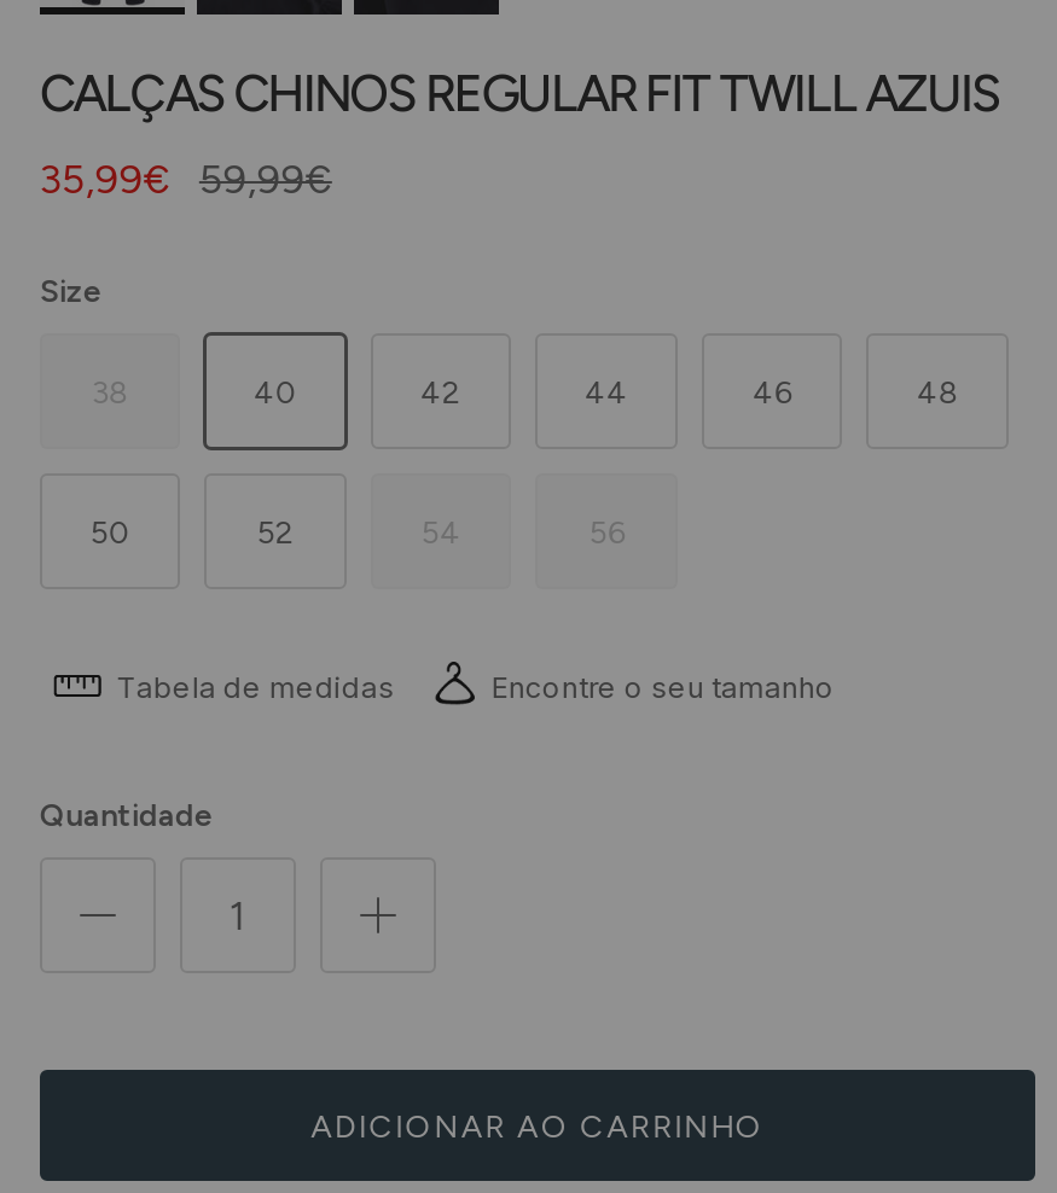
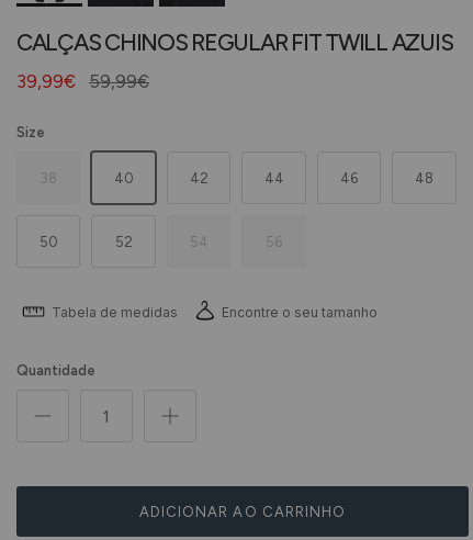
- 35,99€ 59,99€
+ 39,99€ 59,99€
